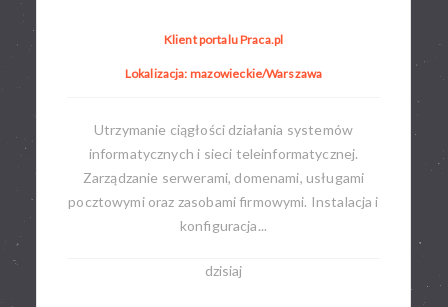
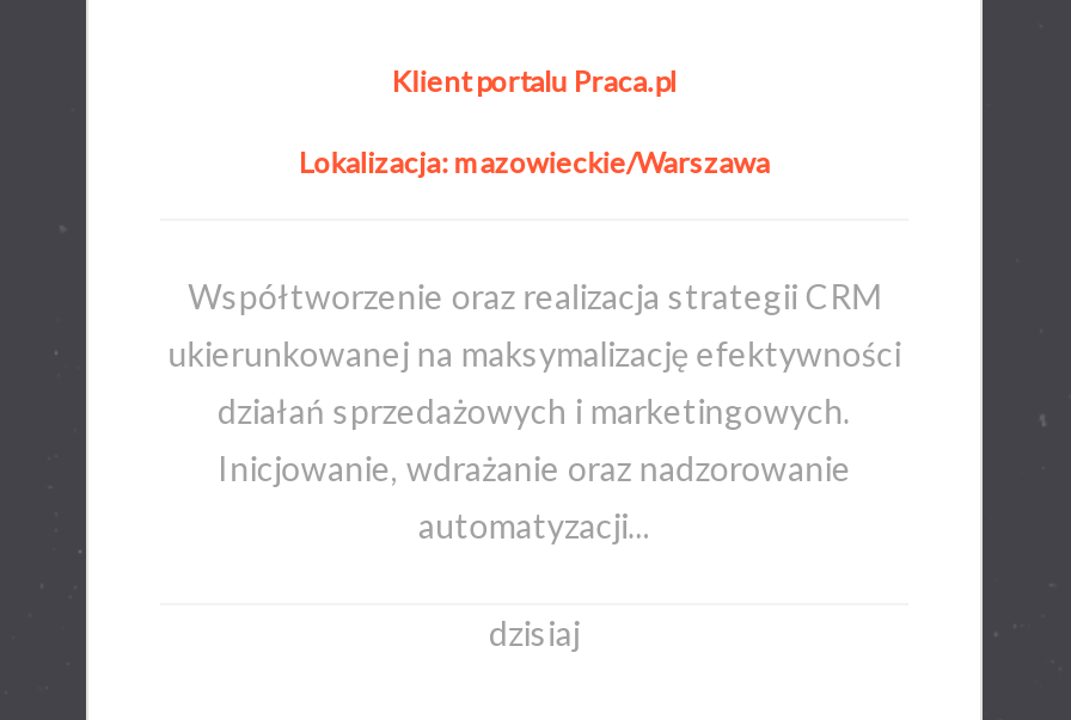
- Utrzymanie ciągłości działania systemów
- informatycznych i sieci teleinformatycznej.
- Zarządzanie serwerami, domenami, usługami
- pocztowymi oraz zasobami firmowymi. Instalacja i
- konfiguracja...
+ Współtworzenie oraz realizacja strategii CRM
+ ukierunkowanej na maksymalizację efektywności
+ działań sprzedażowych i marketingowych.
+ Inicjowanie, wdrażanie oraz nadzorowanie
+ automatyzacji...
